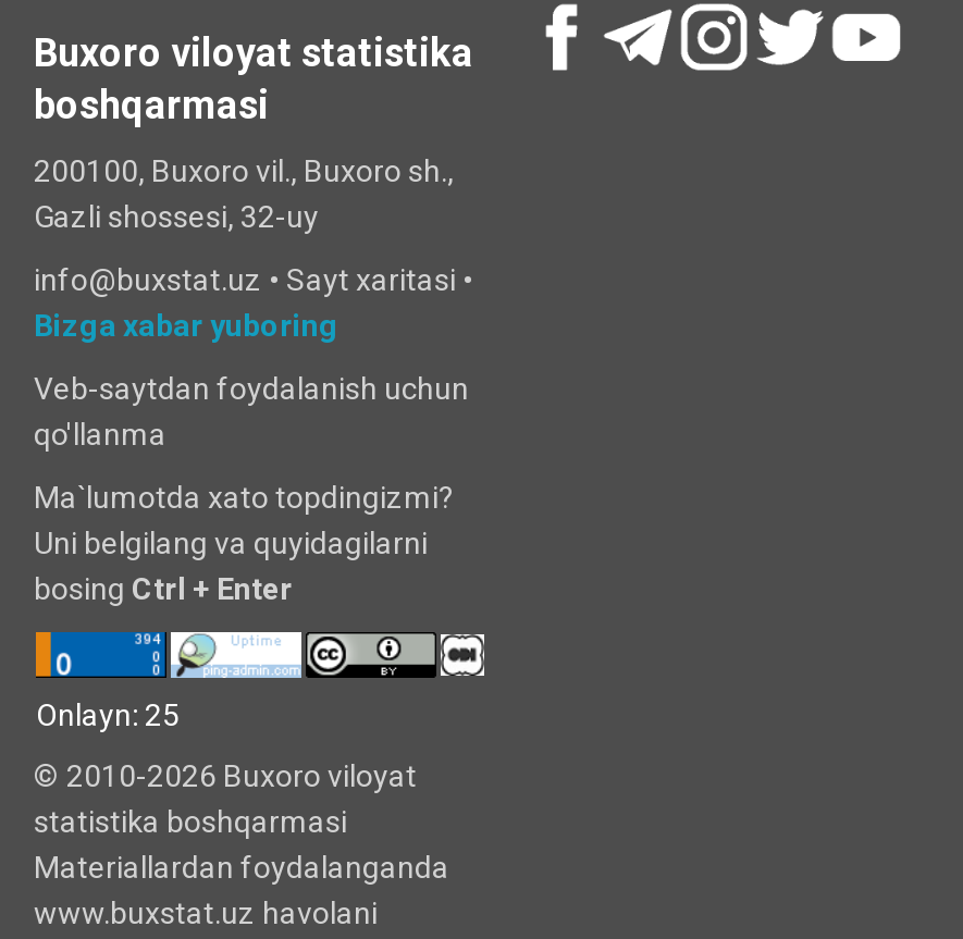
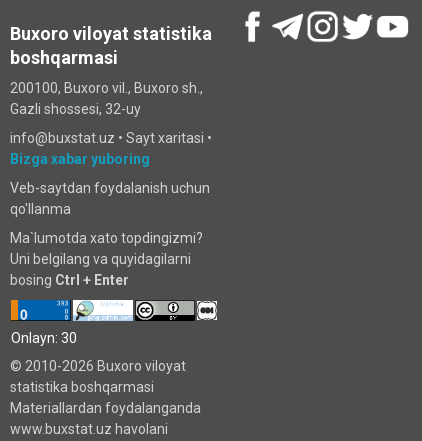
- Onlayn: 25
+ Onlayn: 30
